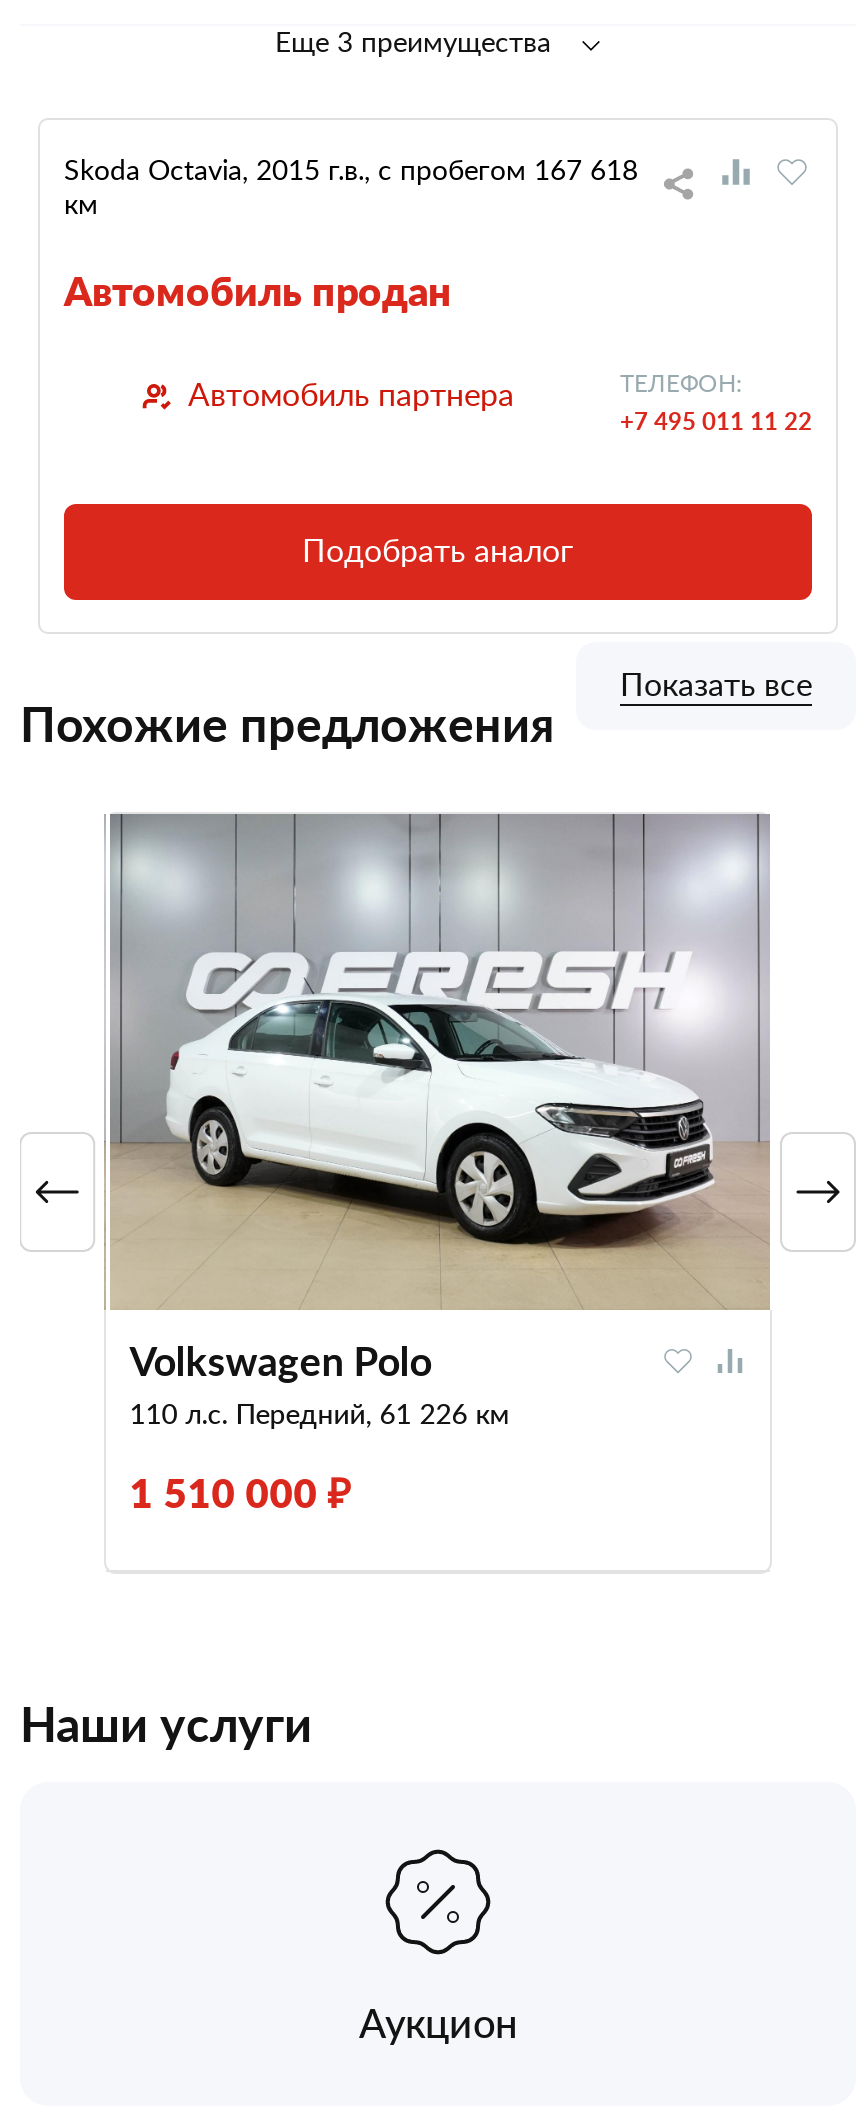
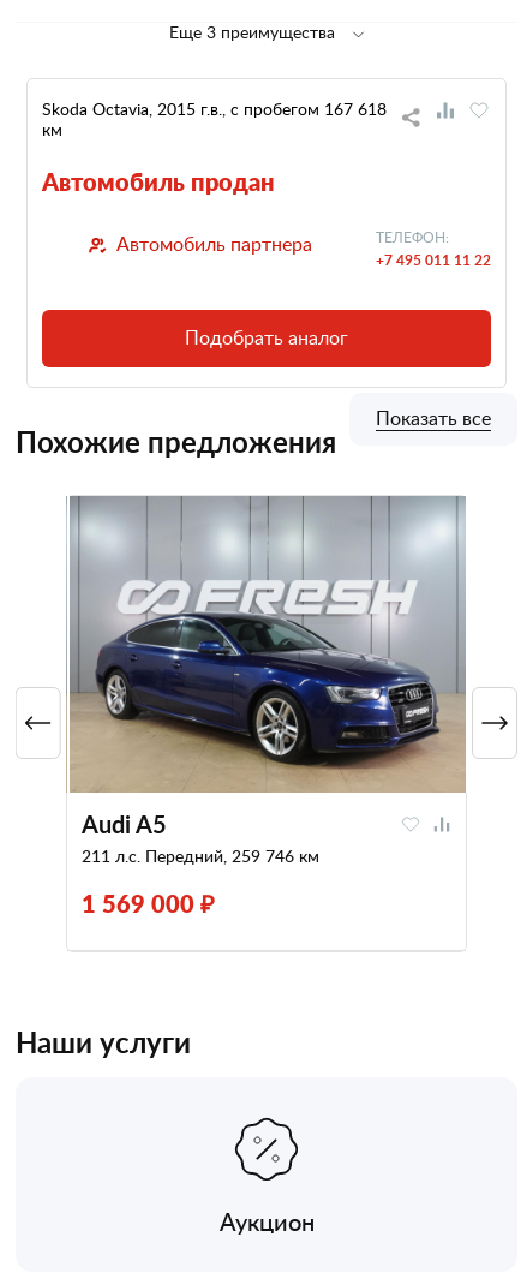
- [image]
- Volkswagen Polo
- 110 л.с. Передний, 61 226 км
+ [image]
+ Audi A5
+ 211 л.с. Передний, 259 746 км

- 1 510 000 ₽
+ 1 569 000 ₽
